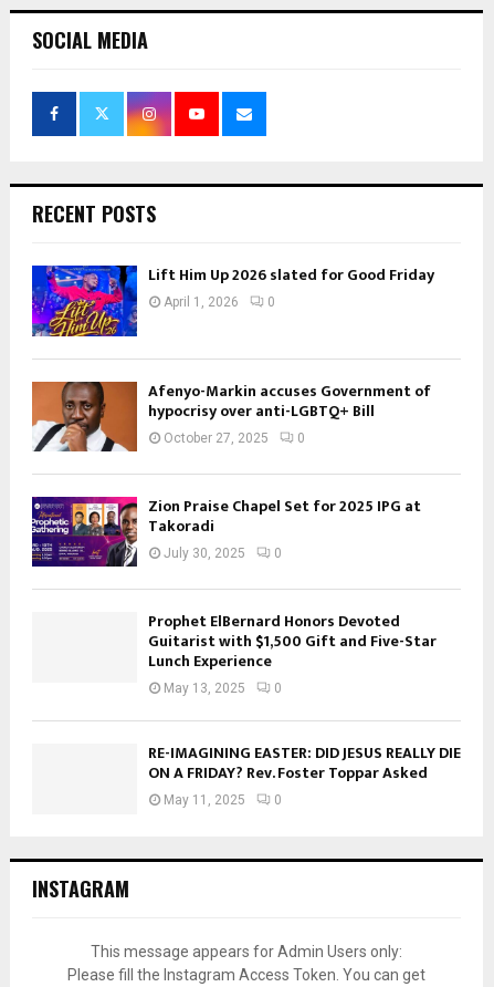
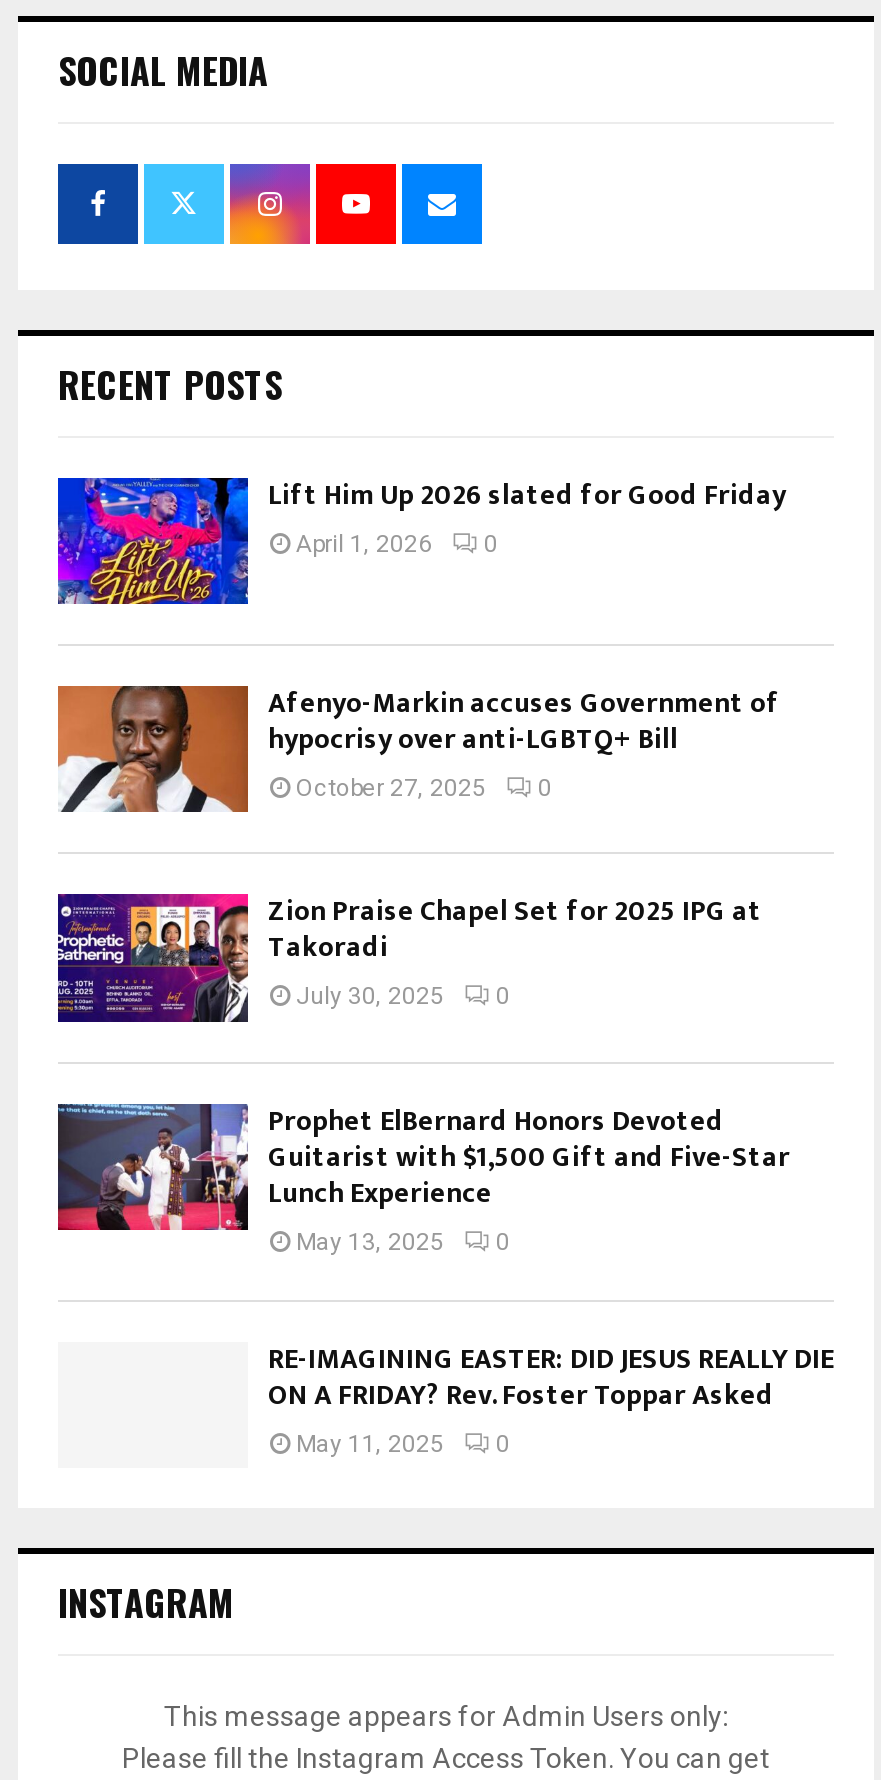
+ [image]
